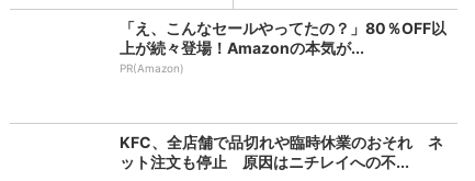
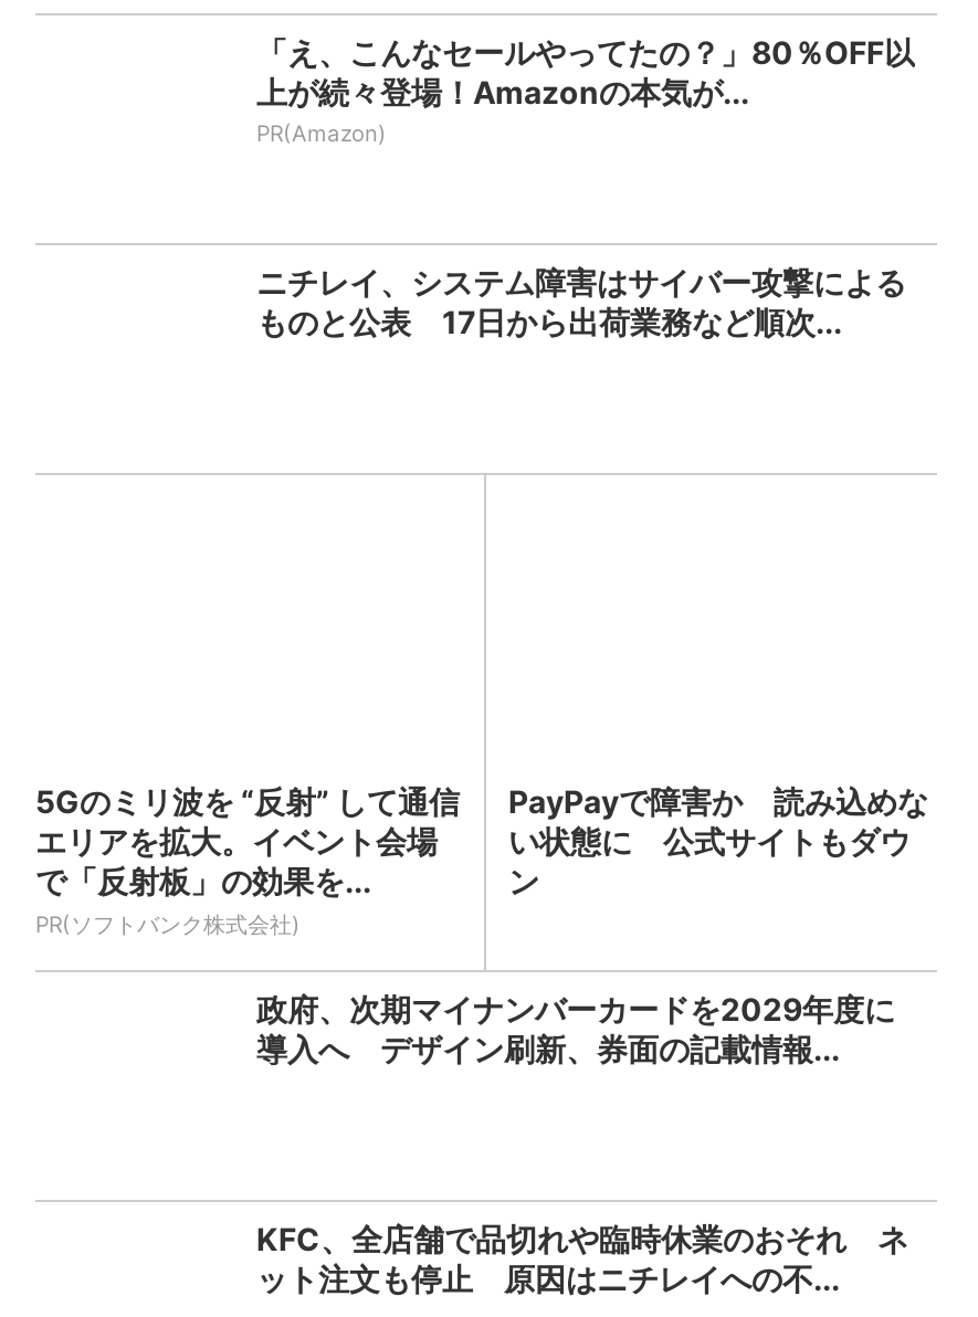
+ 5Gのミリ波を “反射” して通信
+ エリアを拡大。イベント会場
+ で「反射板」の効果を...
+ PR(ソフトバンク株式会社)

+ ニチレイ、システム障害はサイバー攻撃による
+ ものと公表 17日から出荷業務など順次...

+ PayPayで障害か 読み込めな
+ い状態に 公式サイトもダウ
+ ン
+ 政府、次期マイナンバーカードを2029年度に
+ 導入へ デザイン刷新、券面の記載情報...
